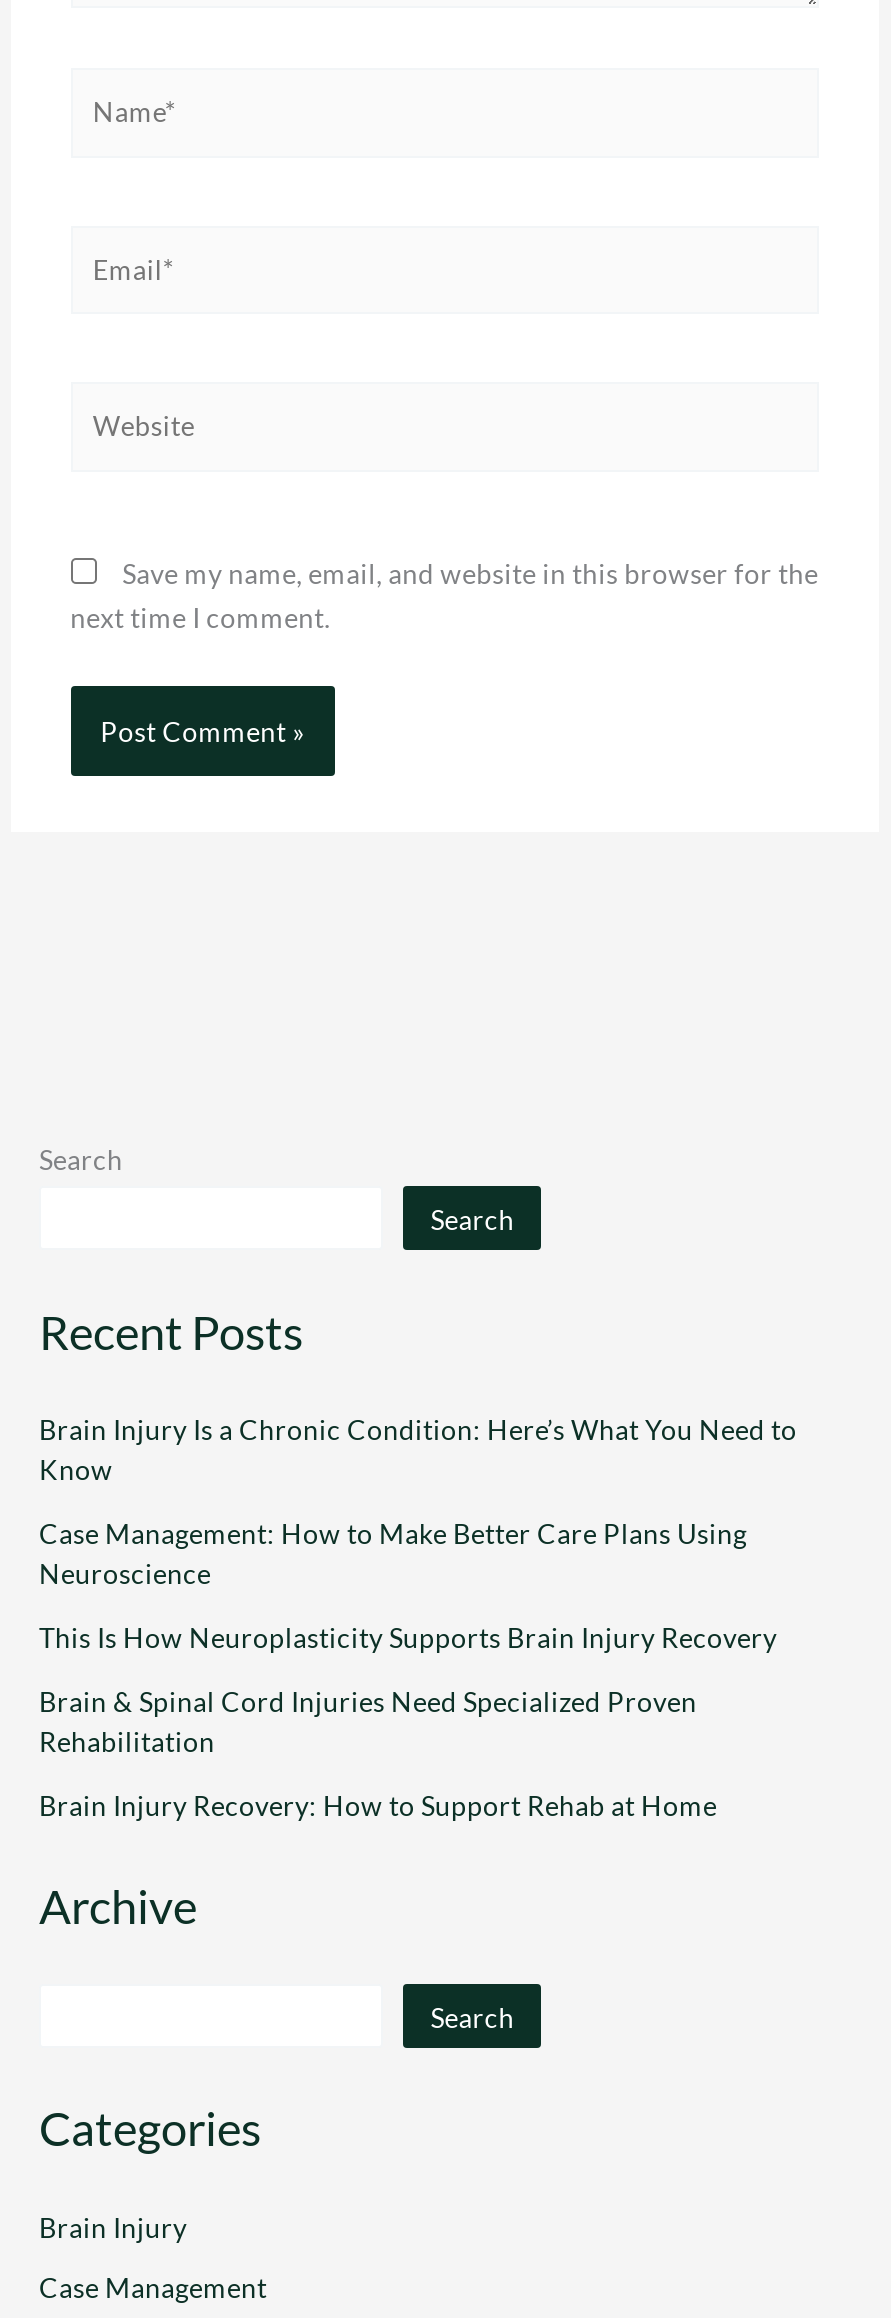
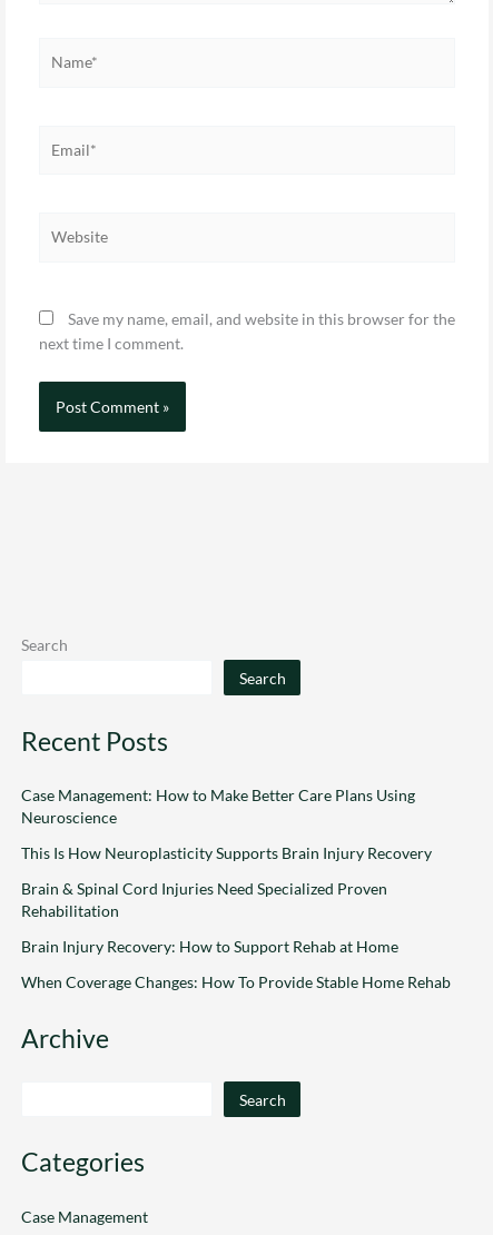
- Brain Injury Is a Chronic Condition: Here’s What You Need to
- Know

+ When Coverage Changes: How To Provide Stable Home Rehab

- Brain Injury
